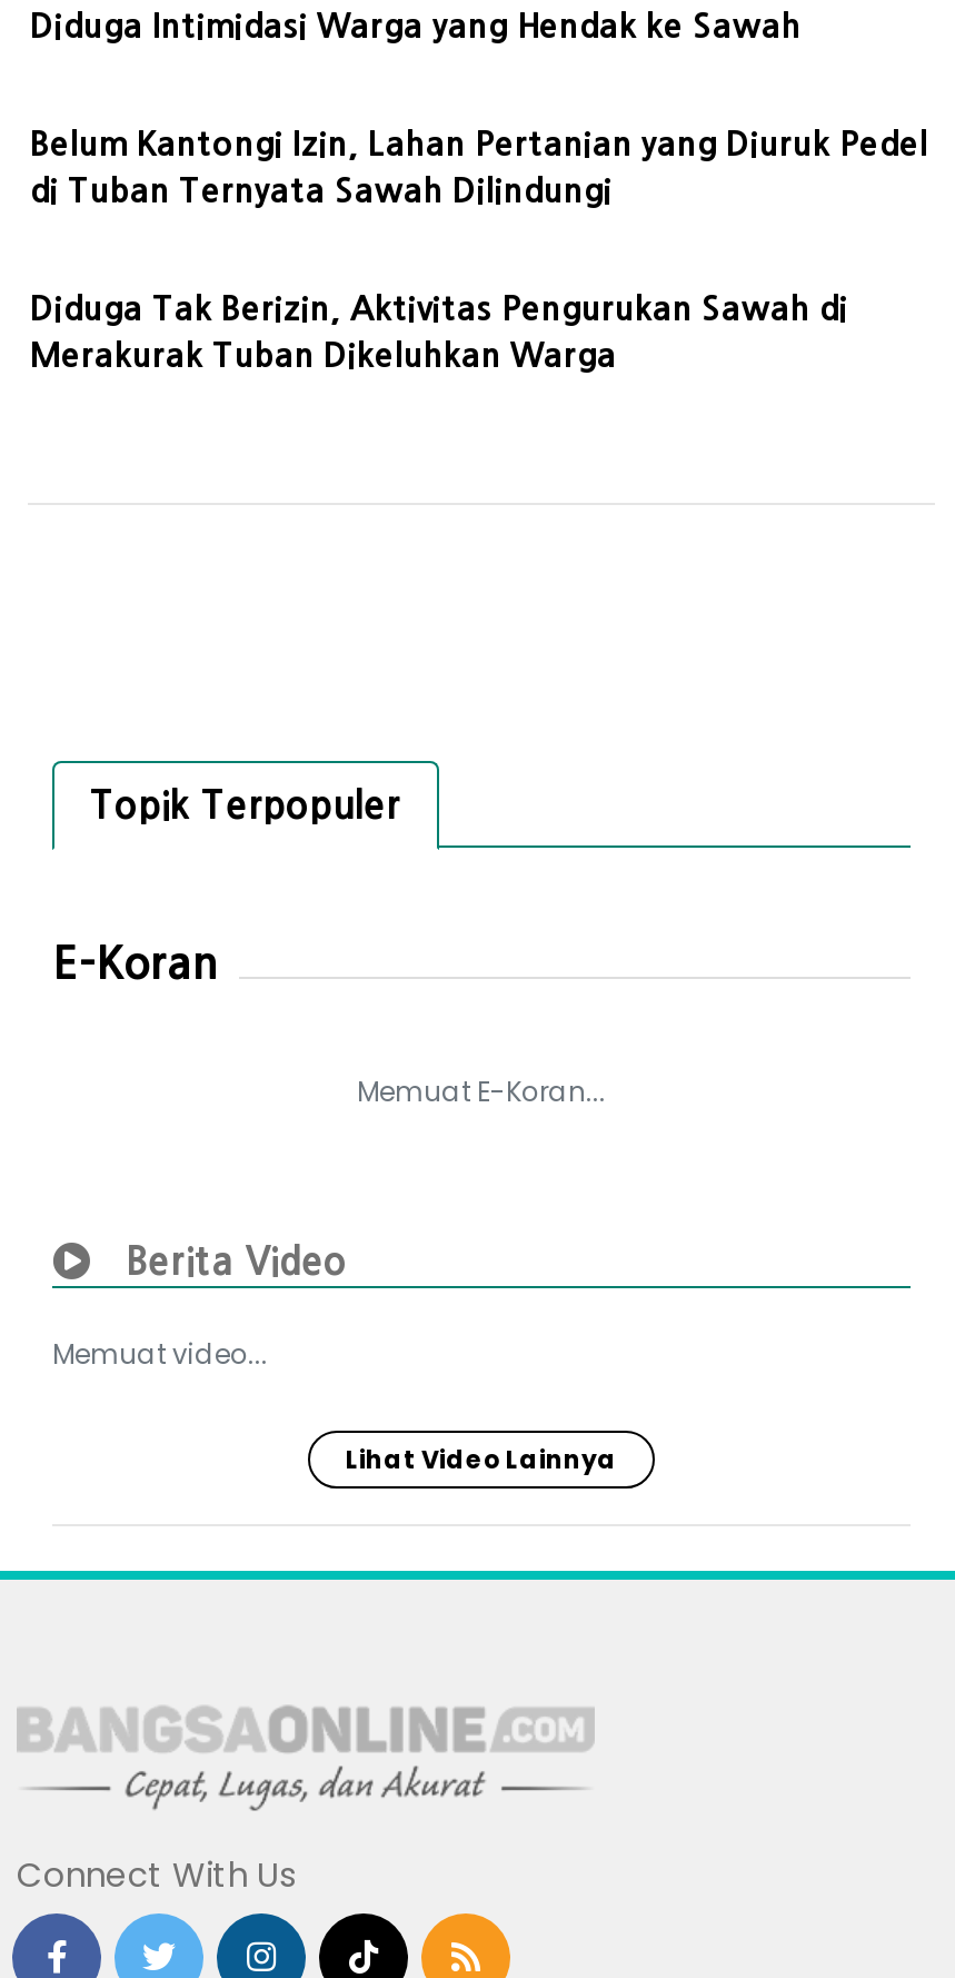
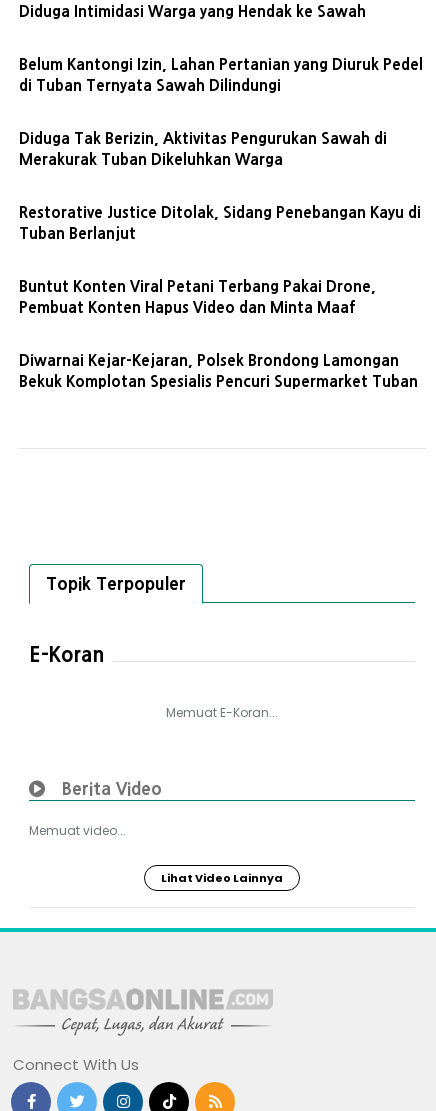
+ Restorative Justice Ditolak, Sidang Penebangan Kayu di
+ Tuban Berlanjut

+ Buntut Konten Viral Petani Terbang Pakai Drone,
+ Pembuat Konten Hapus Video dan Minta Maaf

+ Diwarnai Kejar-Kejaran, Polsek Brondong Lamongan
+ Bekuk Komplotan Spesialis Pencuri Supermarket Tuban
